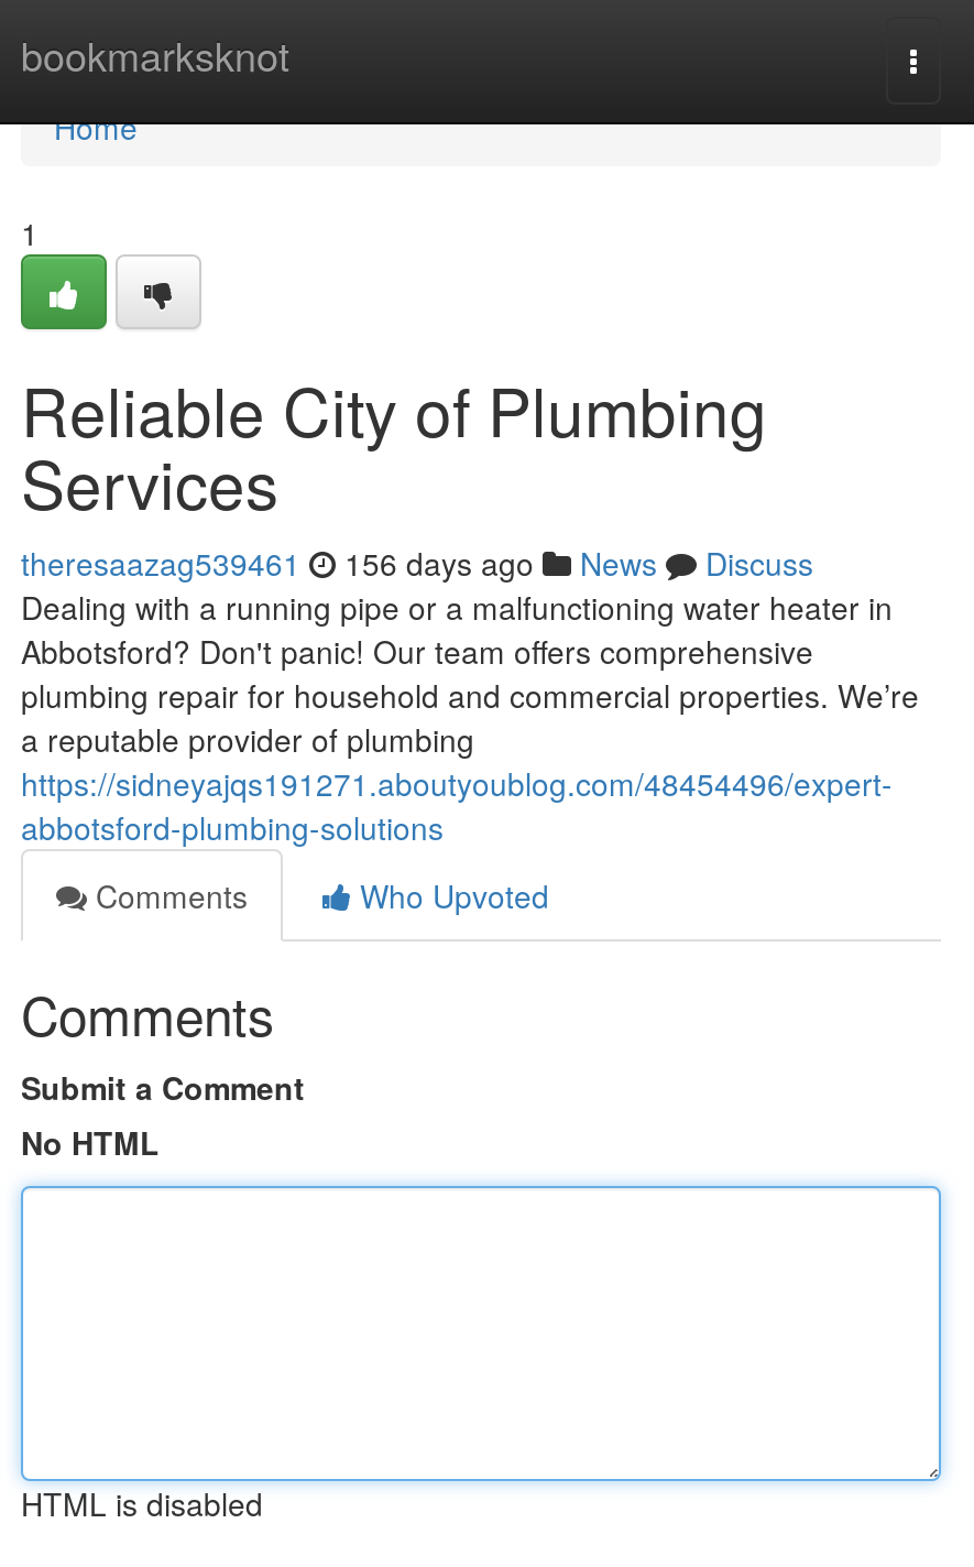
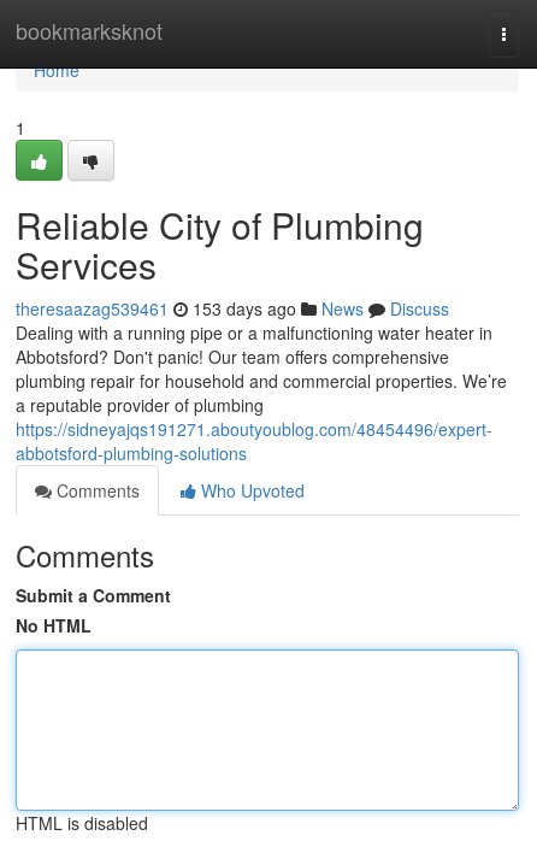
- theresaazag539461 156 days ago News Discuss
+ theresaazag539461 153 days ago News Discuss
